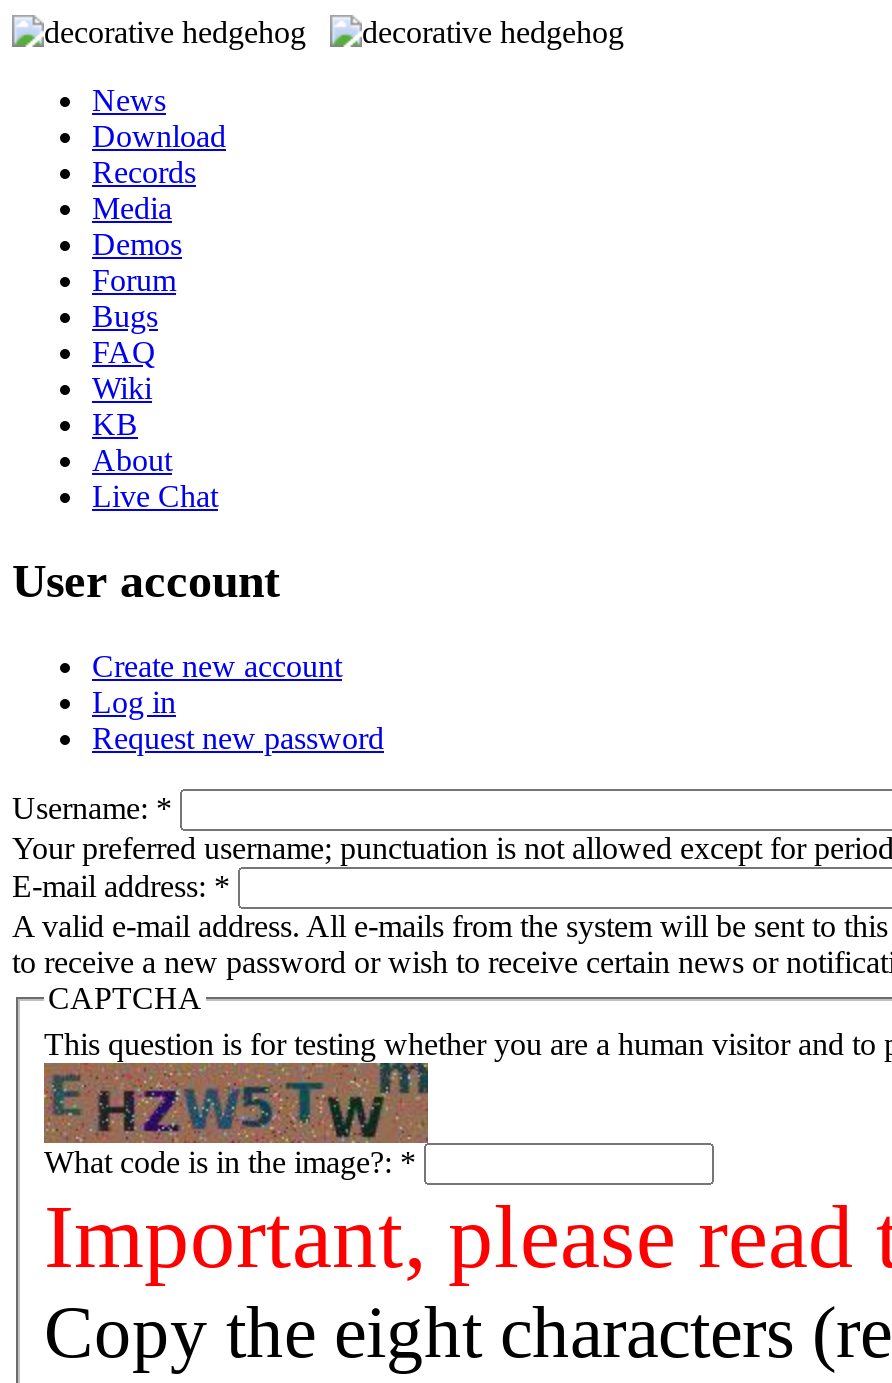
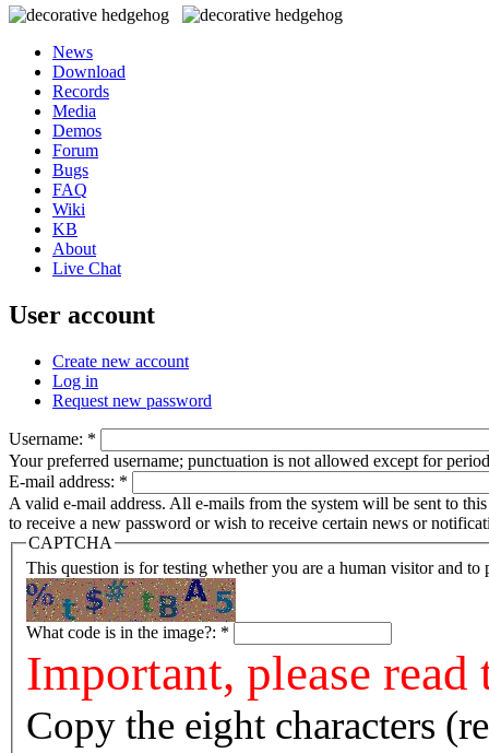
- [image]
+ [image]
